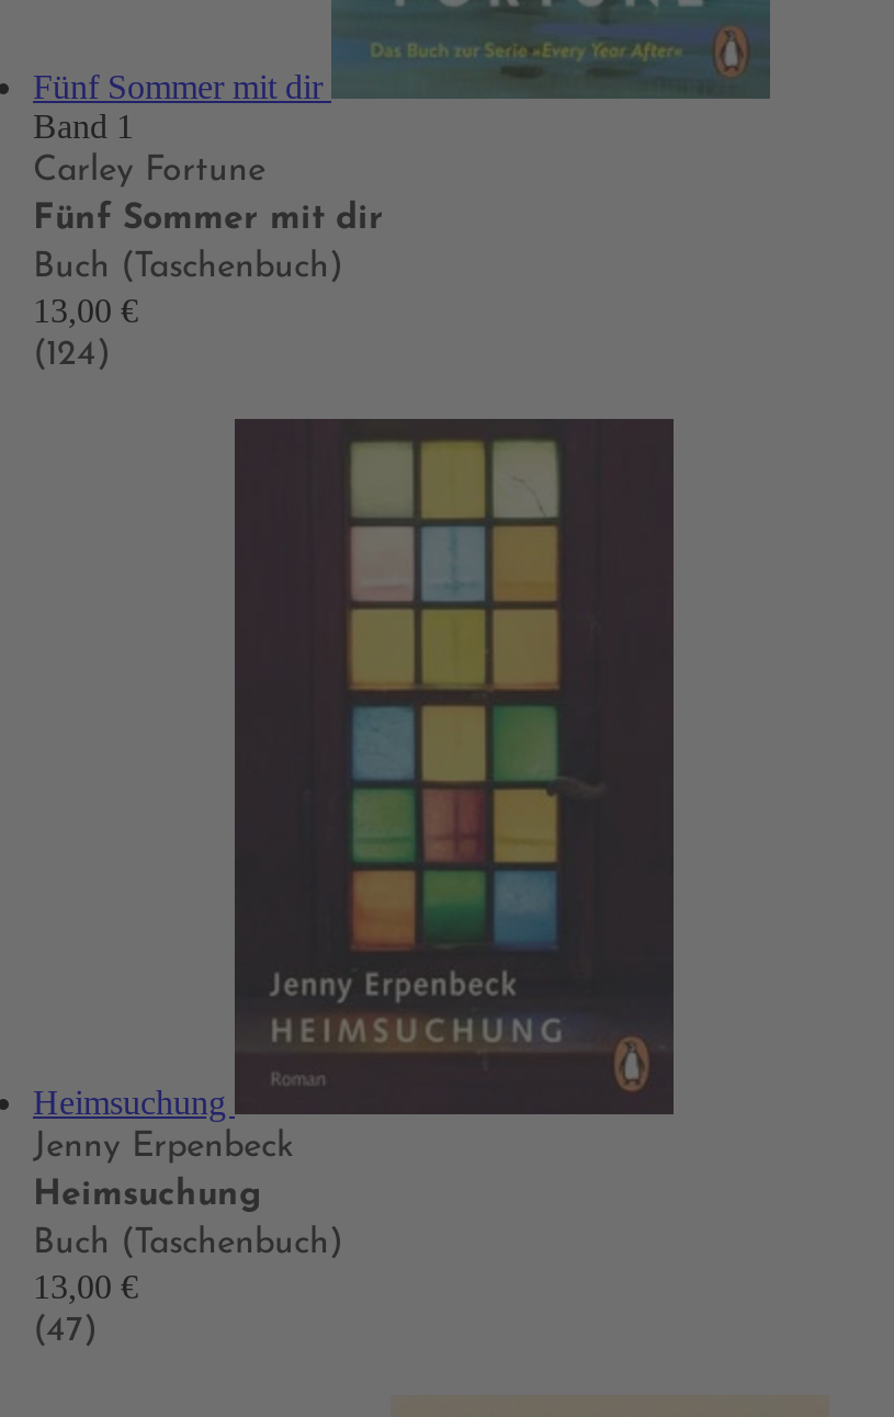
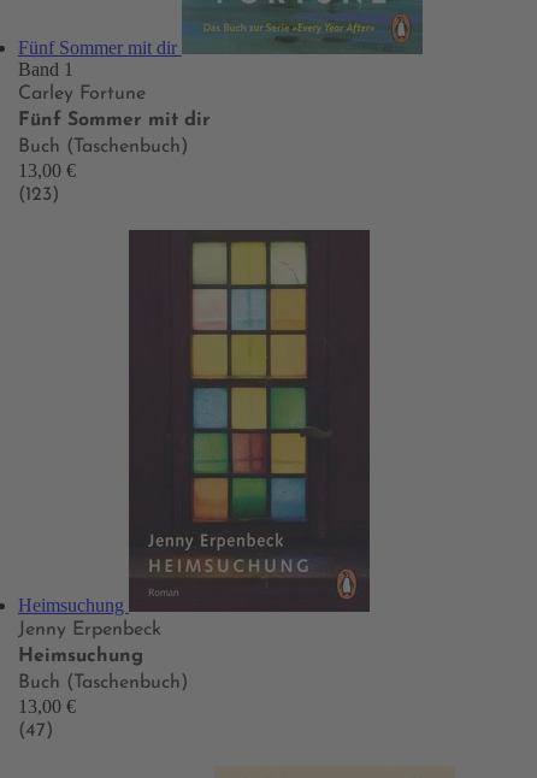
- (124)
+ (123)
